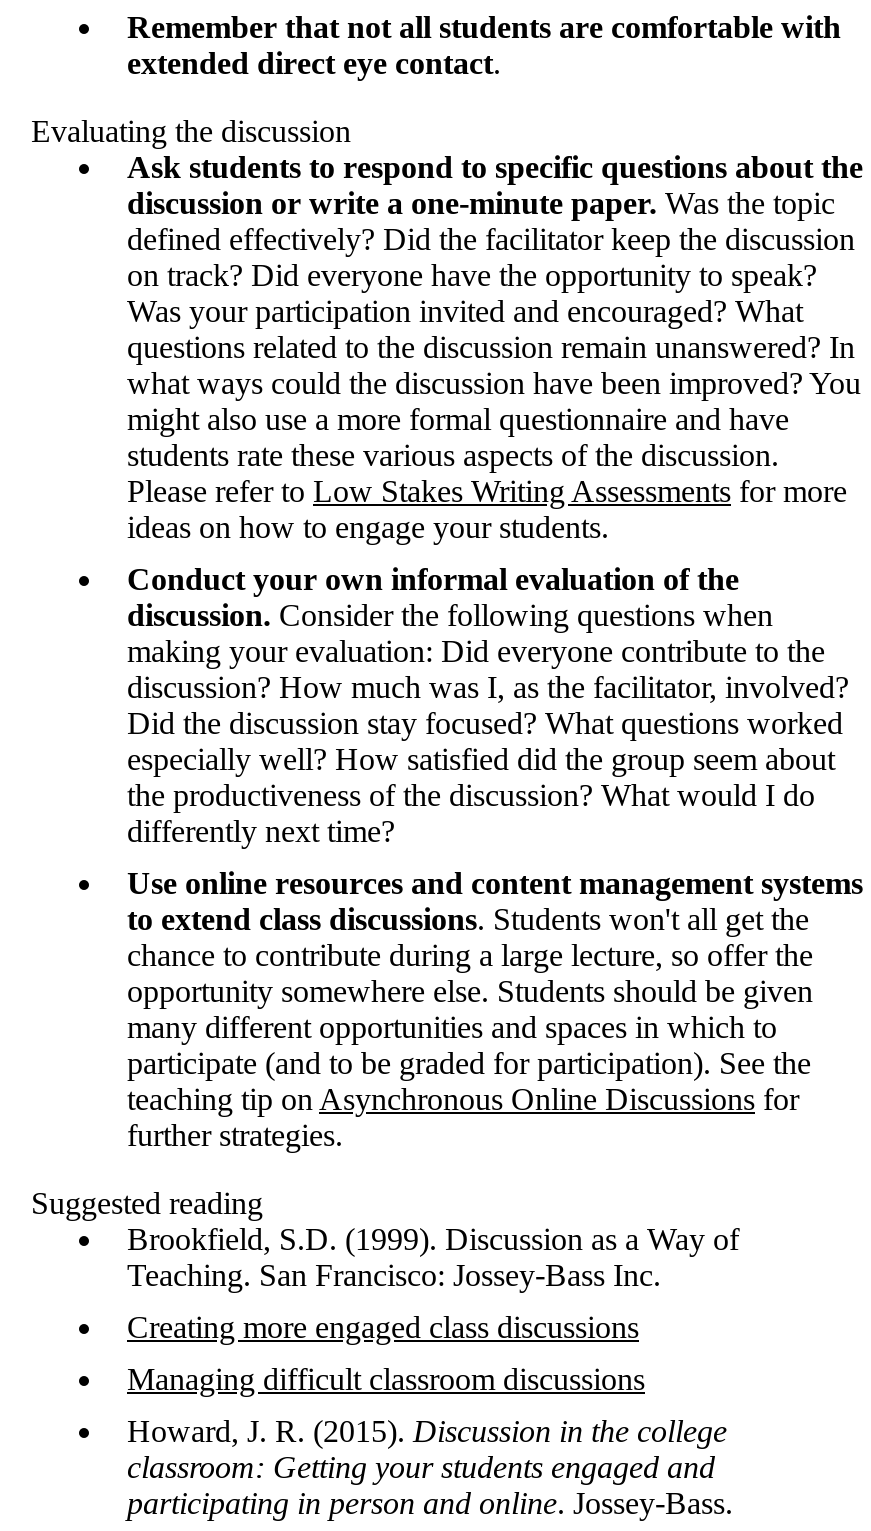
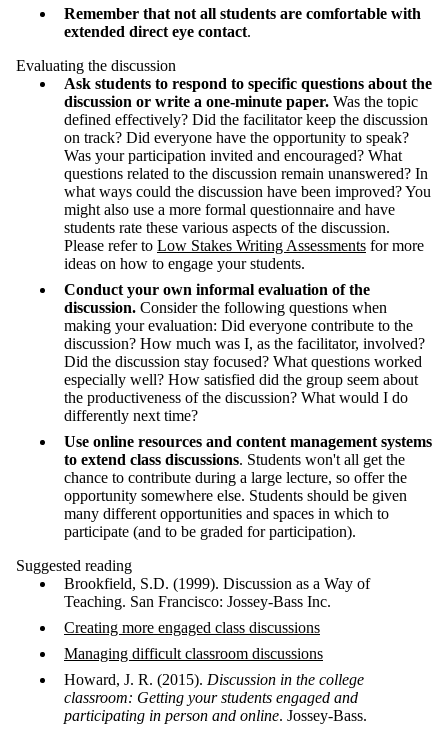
- participate (and to be graded for participation). See the
- teaching tip on Asynchronous Online Discussions for
- further strategies.
+ participate (and to be graded for participation).
